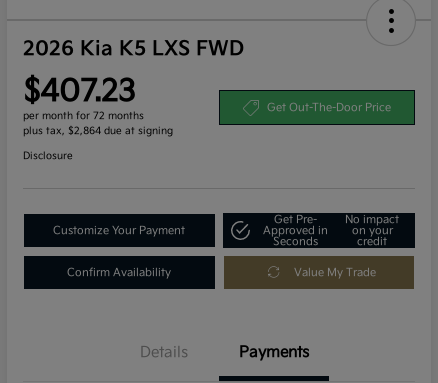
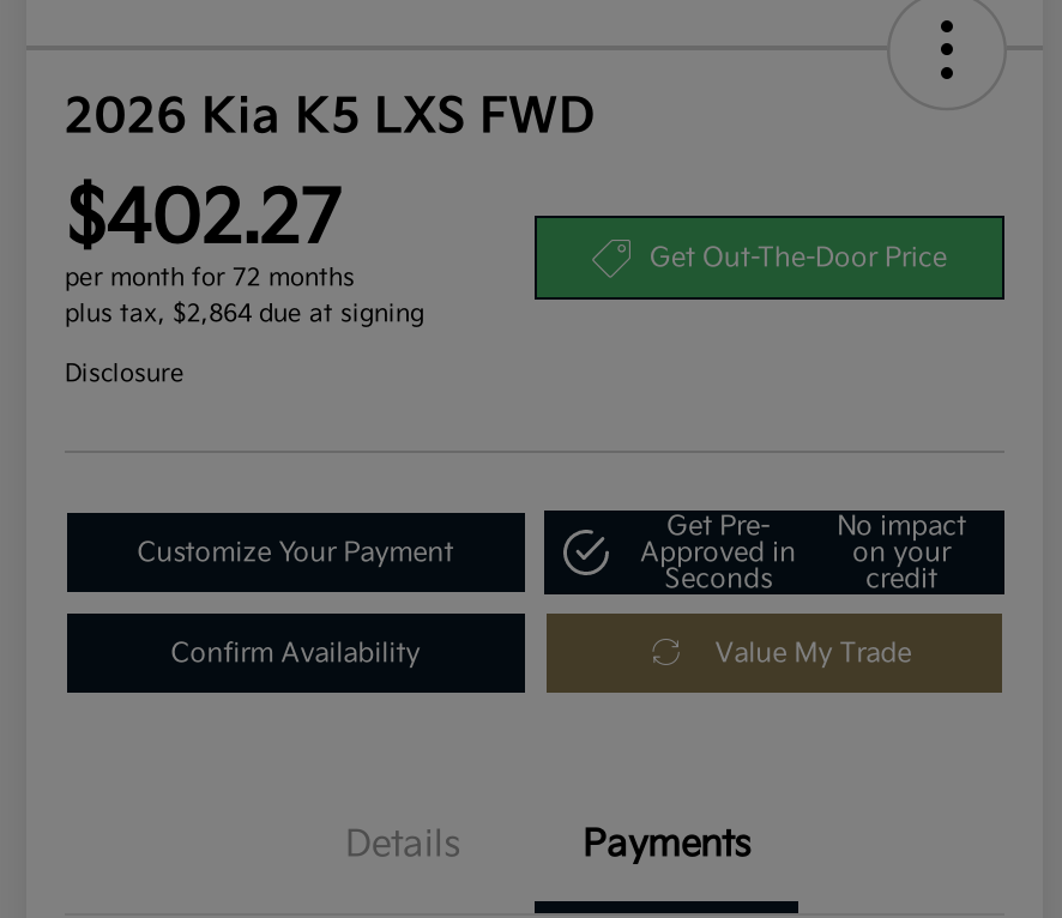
- $407.23
+ $402.27
